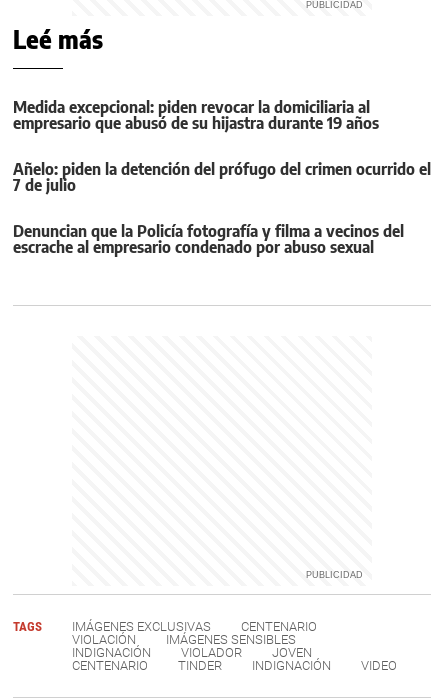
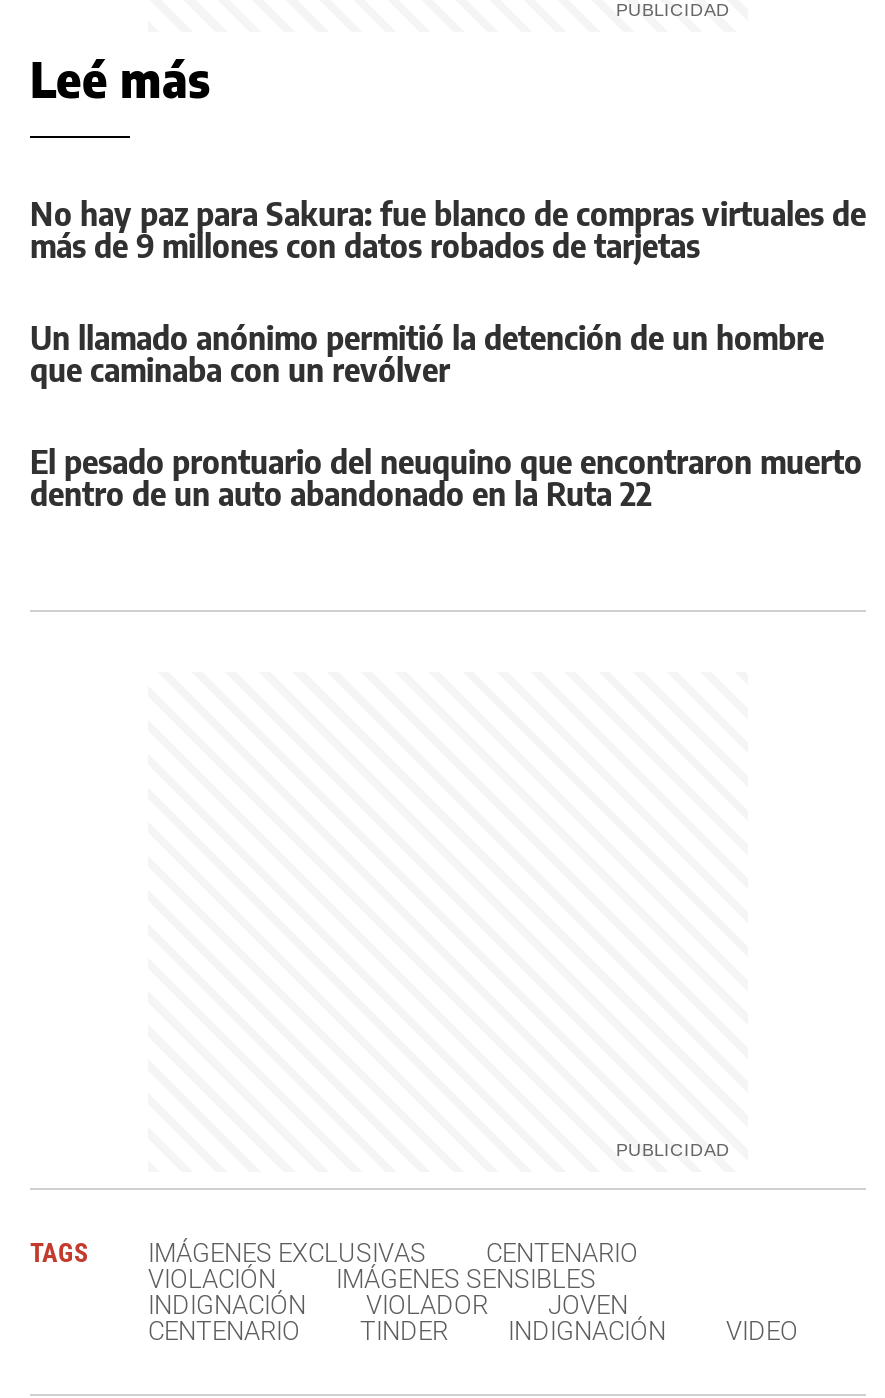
- Medida excepcional: piden revocar la domiciliaria al
- empresario que abusó de su hijastra durante 19 años
+ No hay paz para Sakura: fue blanco de compras virtuales de
+ más de 9 millones con datos robados de tarjetas

- Añelo: piden la detención del prófugo del crimen ocurrido el
- 7 de julio
+ Un llamado anónimo permitió la detención de un hombre
+ que caminaba con un revólver

- Denuncian que la Policía fotografía y filma a vecinos del
- escrache al empresario condenado por abuso sexual
+ El pesado prontuario del neuquino que encontraron muerto
+ dentro de un auto abandonado en la Ruta 22
